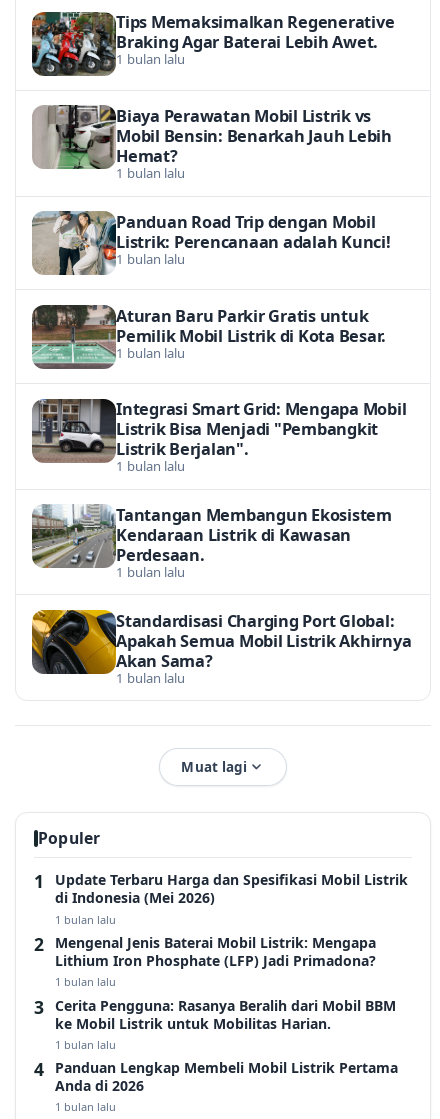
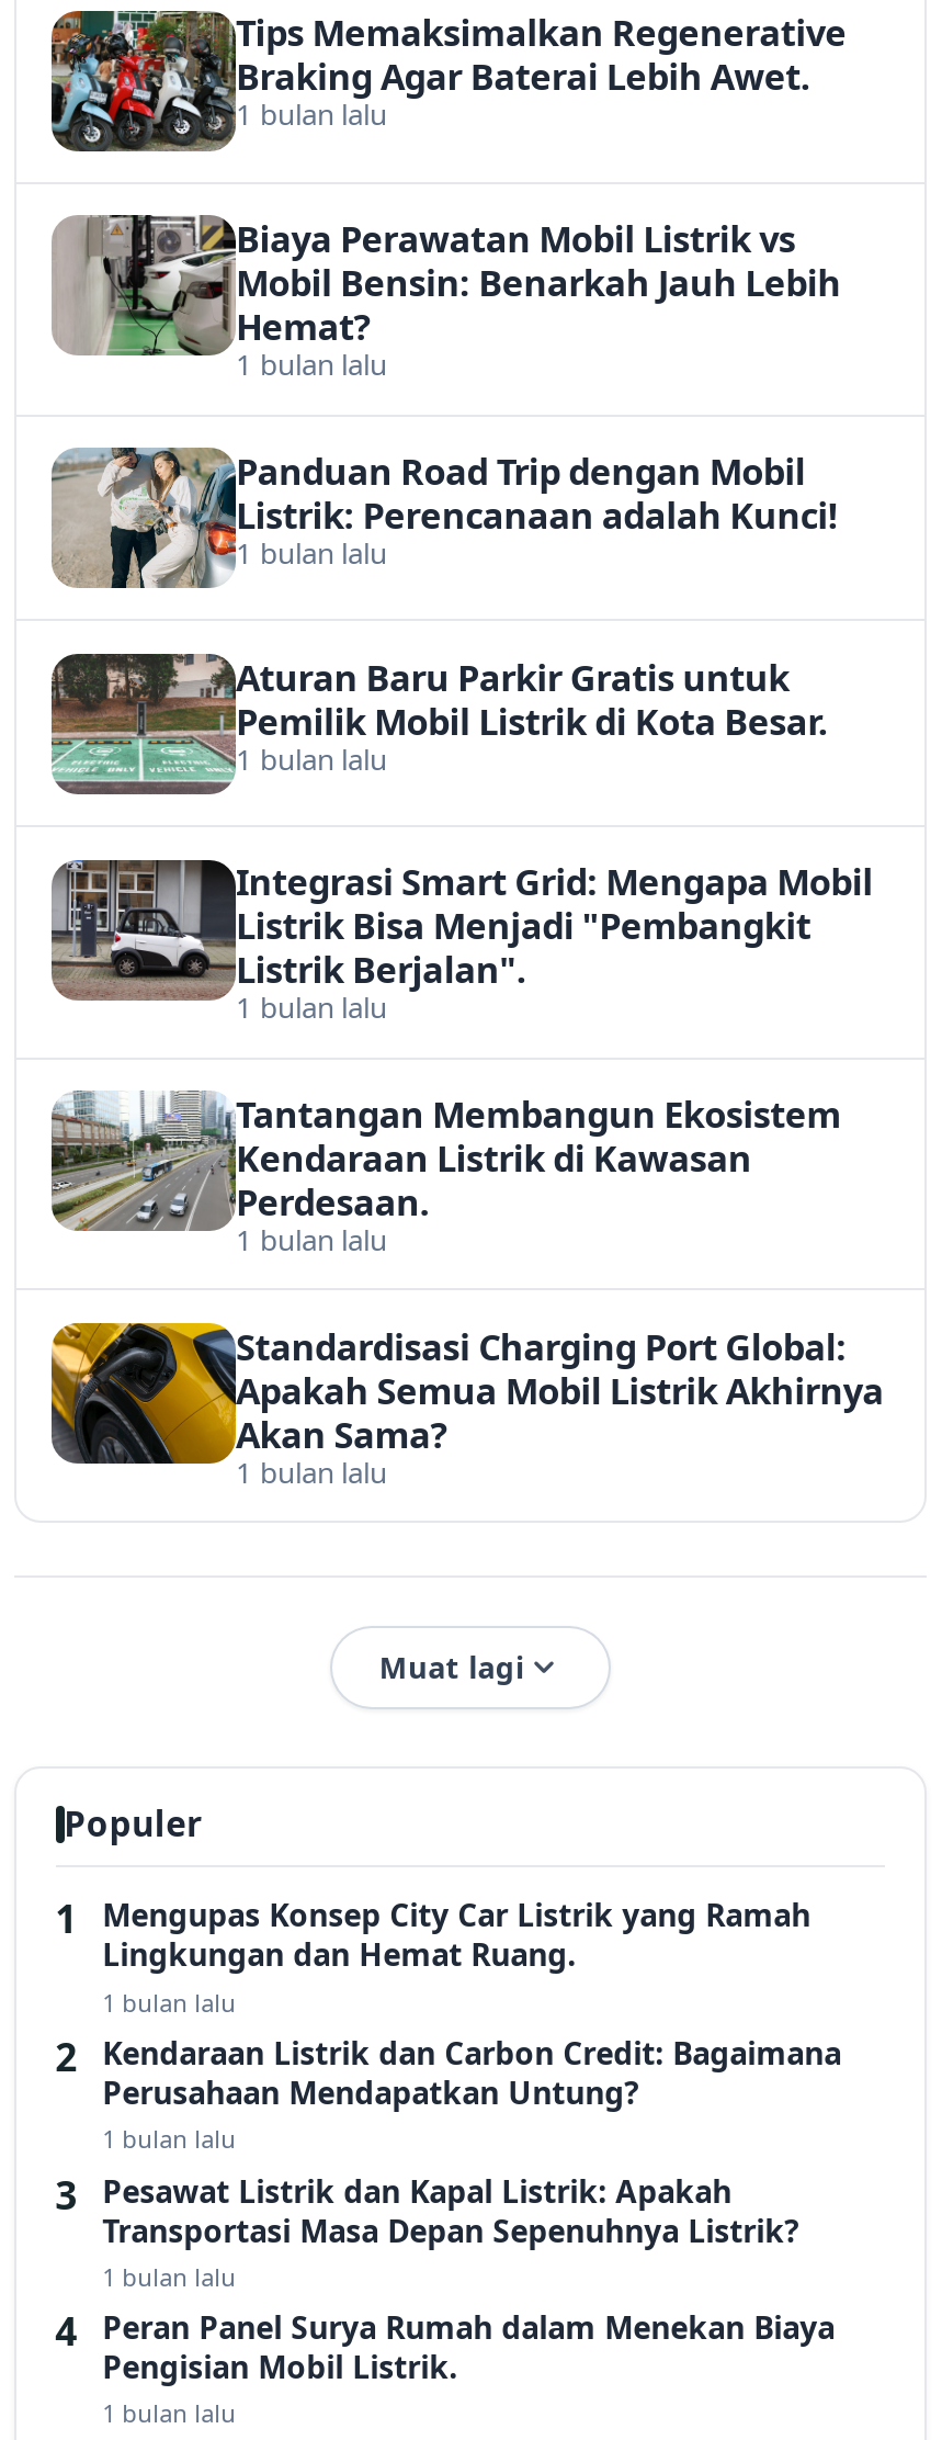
- Update Terbaru Harga dan Spesifikasi Mobil Listrik
- di Indonesia (Mei 2026)
+ Mengupas Konsep City Car Listrik yang Ramah
+ Lingkungan dan Hemat Ruang.

- Mengenal Jenis Baterai Mobil Listrik: Mengapa
- Lithium Iron Phosphate (LFP) Jadi Primadona?
+ Kendaraan Listrik dan Carbon Credit: Bagaimana
+ Perusahaan Mendapatkan Untung?

- Cerita Pengguna: Rasanya Beralih dari Mobil BBM
- ke Mobil Listrik untuk Mobilitas Harian.
+ Pesawat Listrik dan Kapal Listrik: Apakah
+ Transportasi Masa Depan Sepenuhnya Listrik?

- Panduan Lengkap Membeli Mobil Listrik Pertama
- Anda di 2026
+ Peran Panel Surya Rumah dalam Menekan Biaya
+ Pengisian Mobil Listrik.
